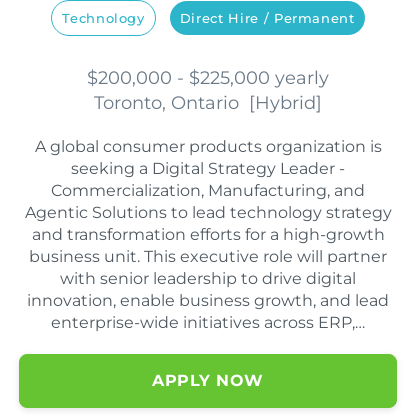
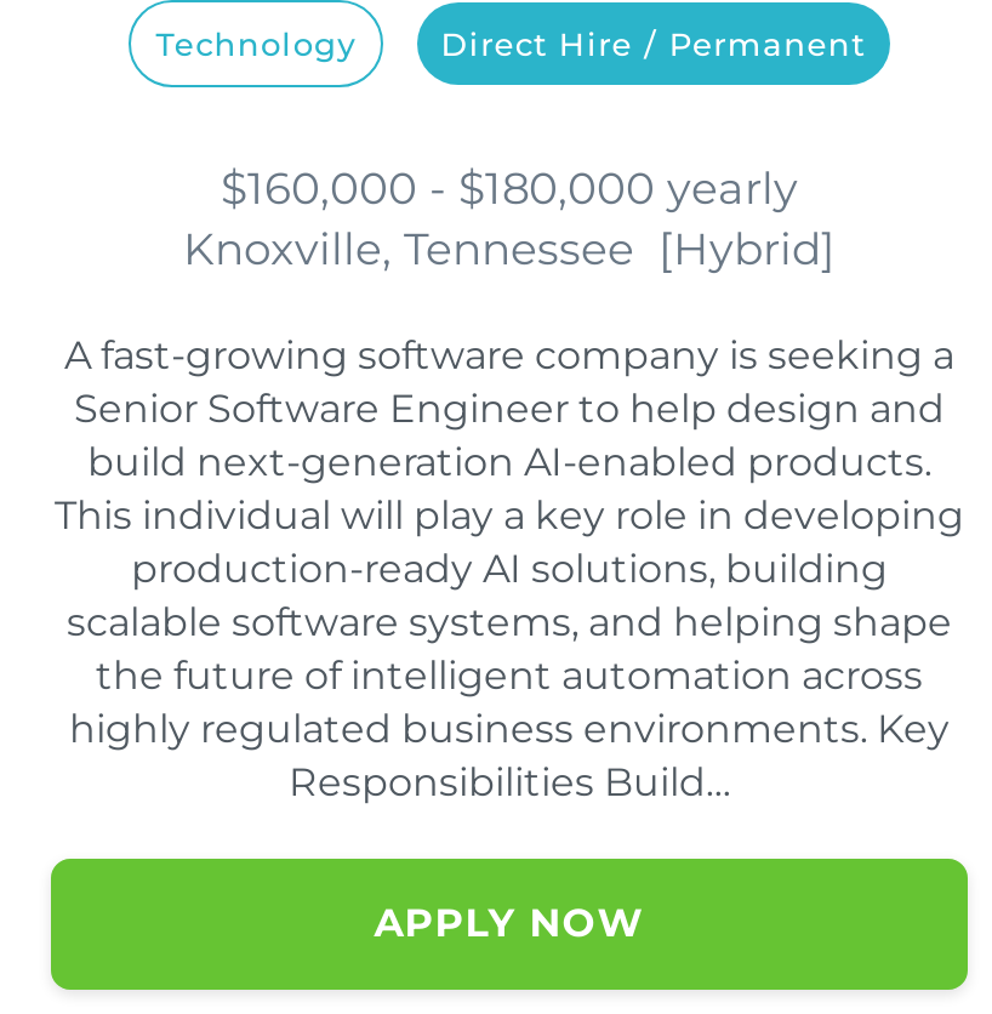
- $200,000 - $225,000 yearly
- Toronto, Ontario [Hybrid]
+ $160,000 - $180,000 yearly
+ Knoxville, Tennessee [Hybrid]

- A global consumer products organization is
- seeking a Digital Strategy Leader -
- Commercialization, Manufacturing, and
- Agentic Solutions to lead technology strategy
- and transformation efforts for a high-growth
- business unit. This executive role will partner
- with senior leadership to drive digital
- innovation, enable business growth, and lead
- enterprise-wide initiatives across ERP,…
+ A fast-growing software company is seeking a
+ Senior Software Engineer to help design and
+ build next-generation AI-enabled products.
+ This individual will play a key role in developing
+ production-ready AI solutions, building
+ scalable software systems, and helping shape
+ the future of intelligent automation across
+ highly regulated business environments. Key
+ Responsibilities Build…
